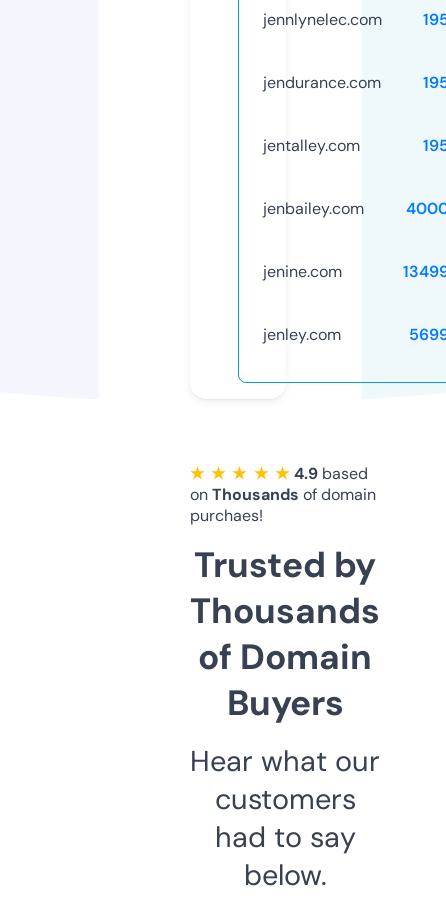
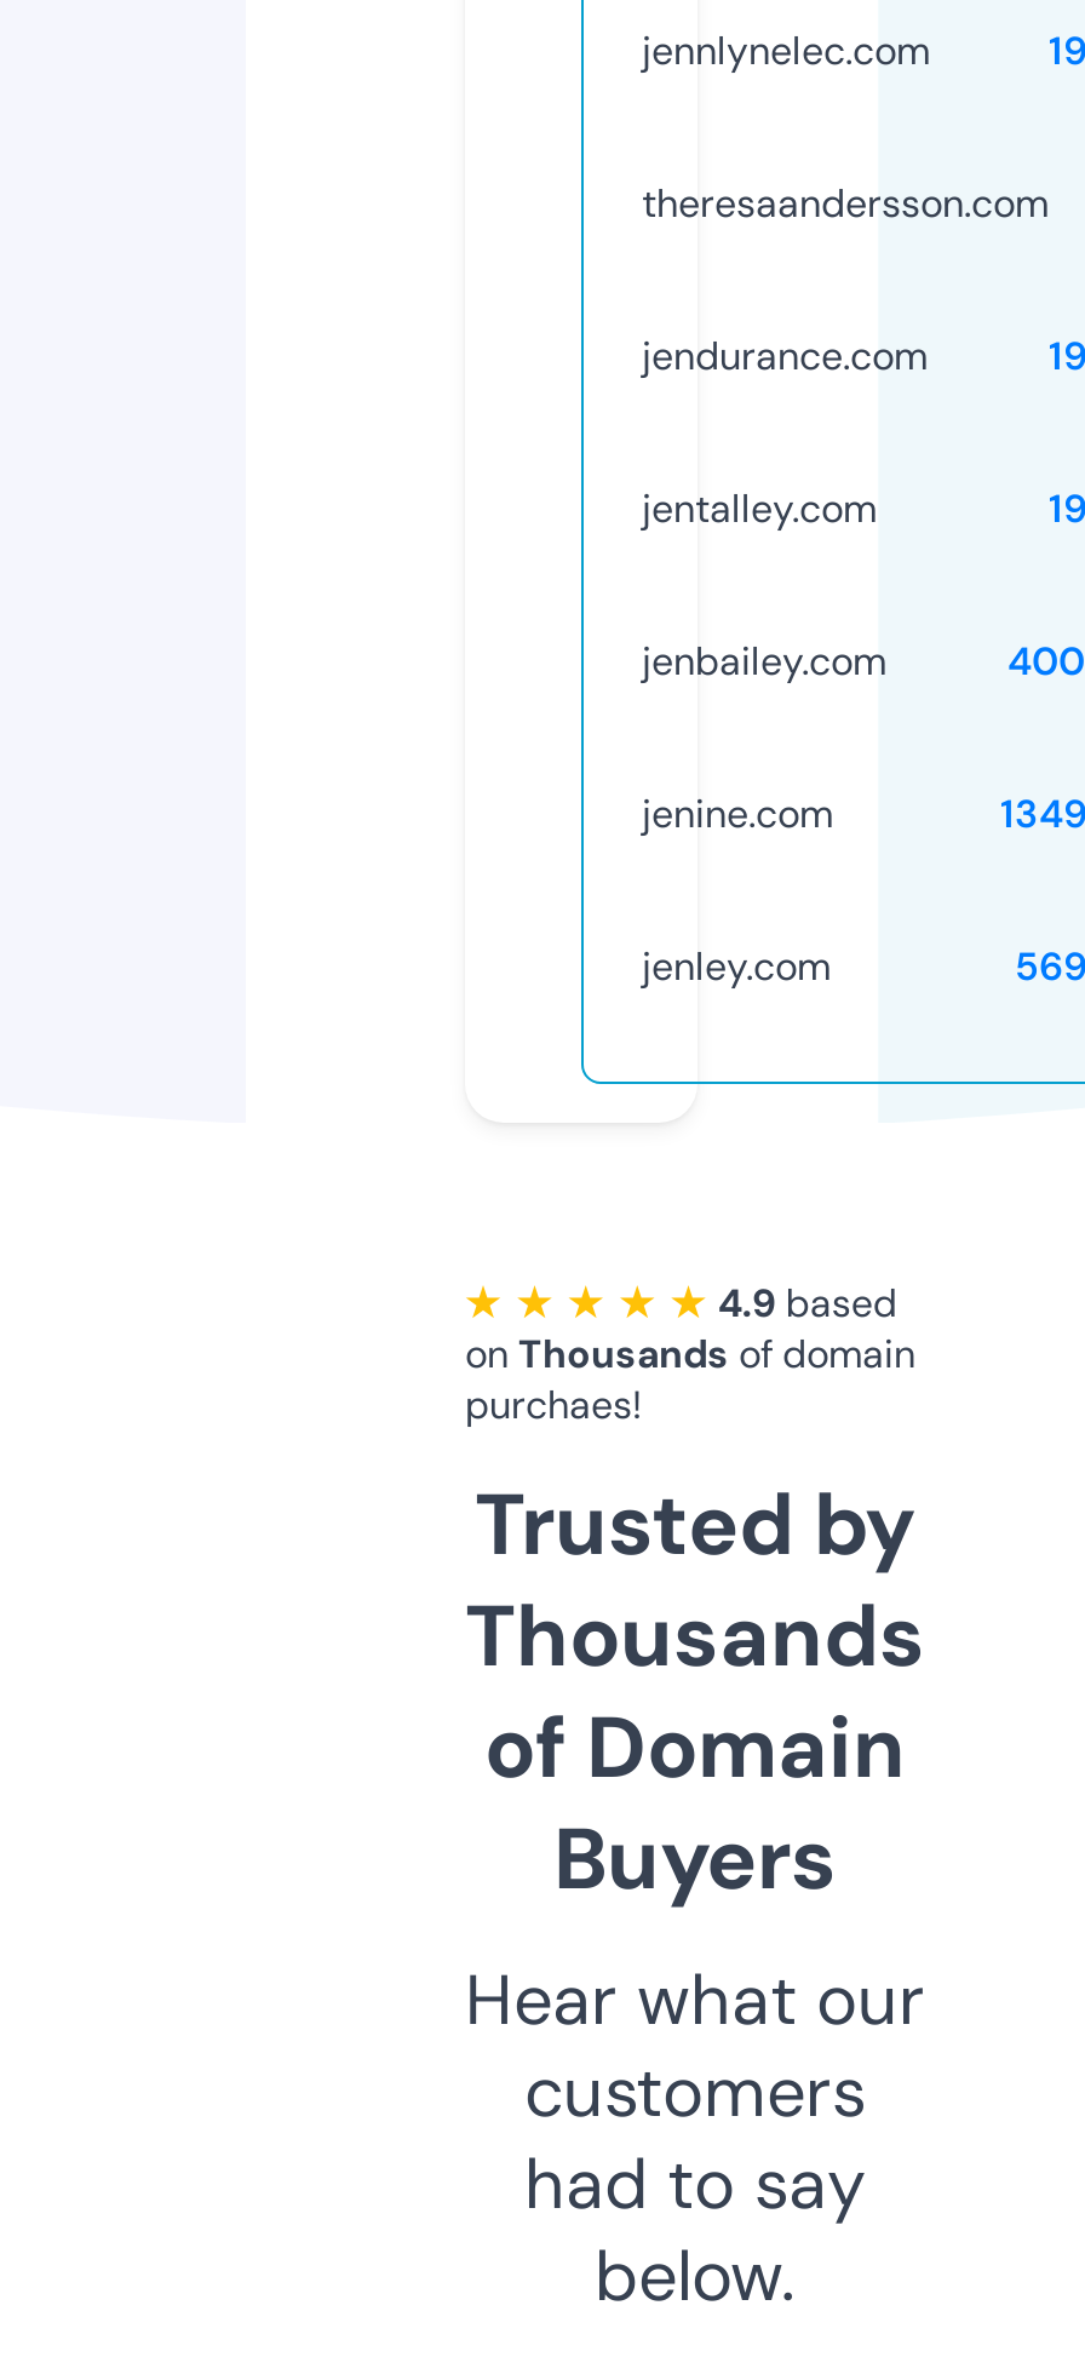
+ theresaandersson.com
